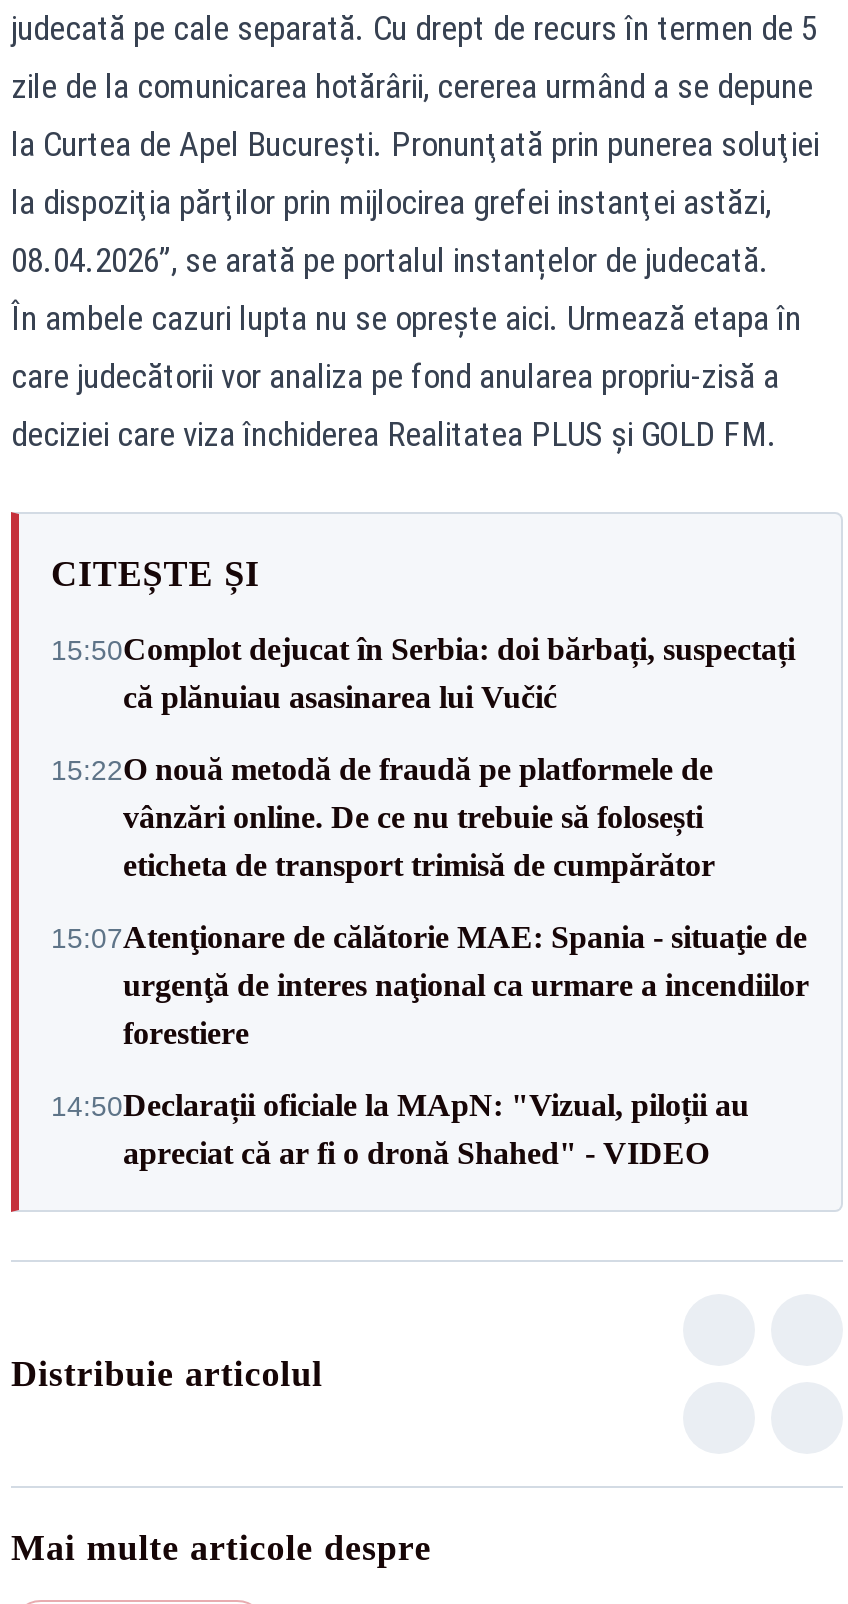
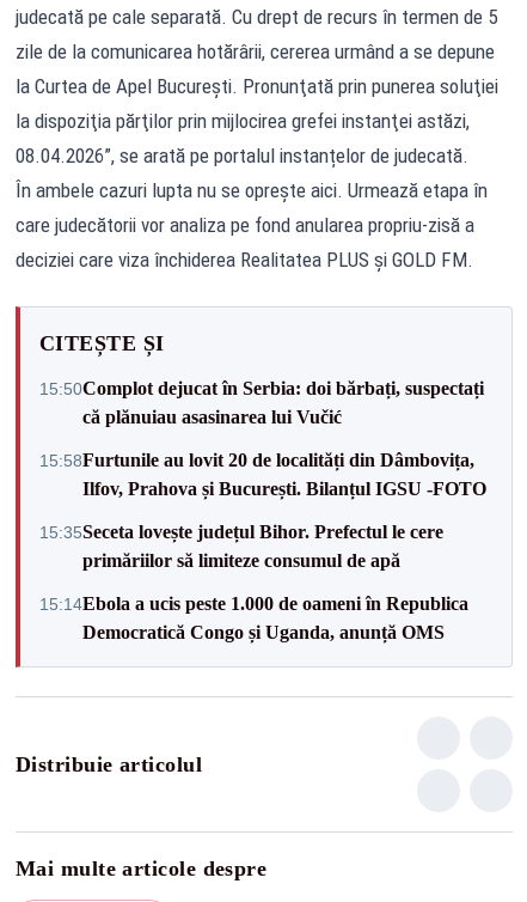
- 15:22O nouă metodă de fraudă pe platformele de
- vânzări online. De ce nu trebuie să folosești
- eticheta de transport trimisă de cumpărător
+ 15:58Furtunile au lovit 20 de localități din Dâmbovița,
+ Ilfov, Prahova și București. Bilanțul IGSU -FOTO

- 15:07Atenţionare de călătorie MAE: Spania - situaţie de
- urgenţă de interes naţional ca urmare a incendiilor
- forestiere
+ 15:35Seceta lovește județul Bihor. Prefectul le cere
+ primăriilor să limiteze consumul de apă

- 14:50Declarații oficiale la MApN: "Vizual, piloții au
- apreciat că ar fi o dronă Shahed" - VIDEO
+ 15:14Ebola a ucis peste 1.000 de oameni în Republica
+ Democratică Congo și Uganda, anunță OMS
